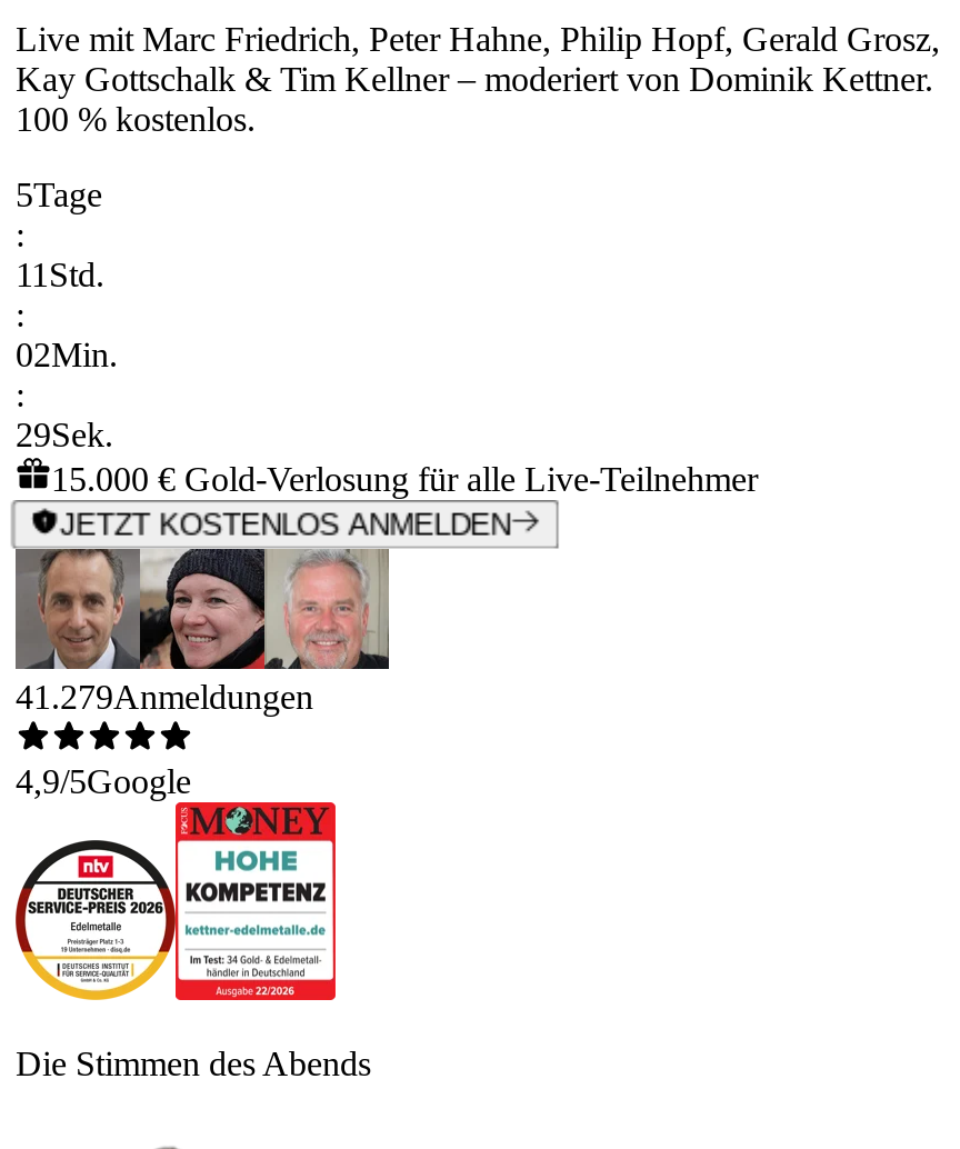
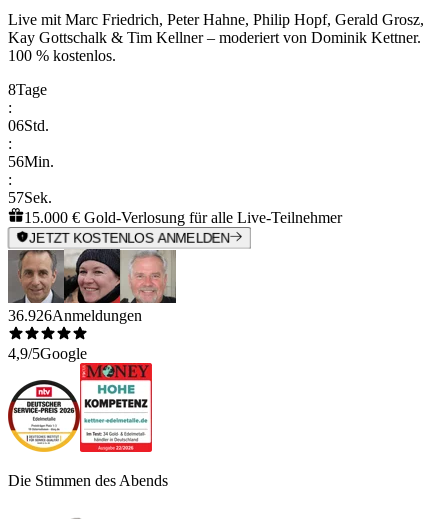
- 5Tage
+ 8Tage

- 11 Std.
+ 06 Std.

- 02Min.
+ 56Min.

- 29Sek.
+ 57Sek.

- 41.279Anmeldungen
+ 36.926Anmeldungen
